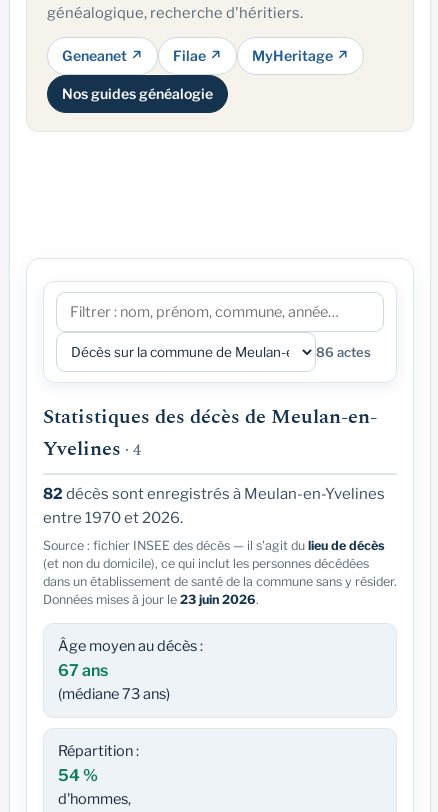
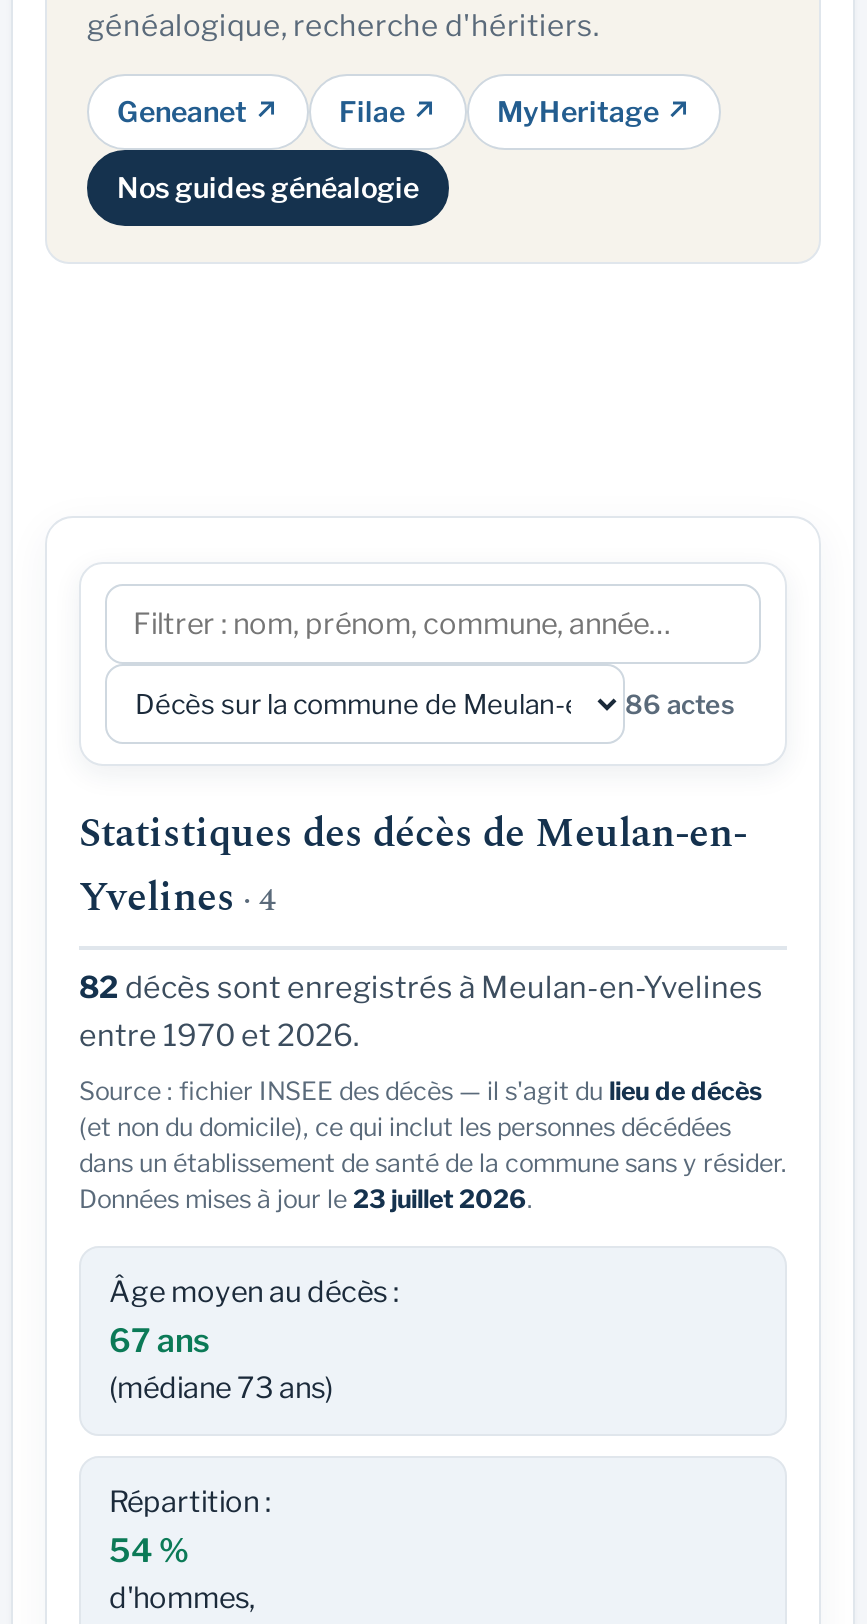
- Données mises à jour le 23 juin 2026.
+ Données mises à jour le 23 juillet 2026.
